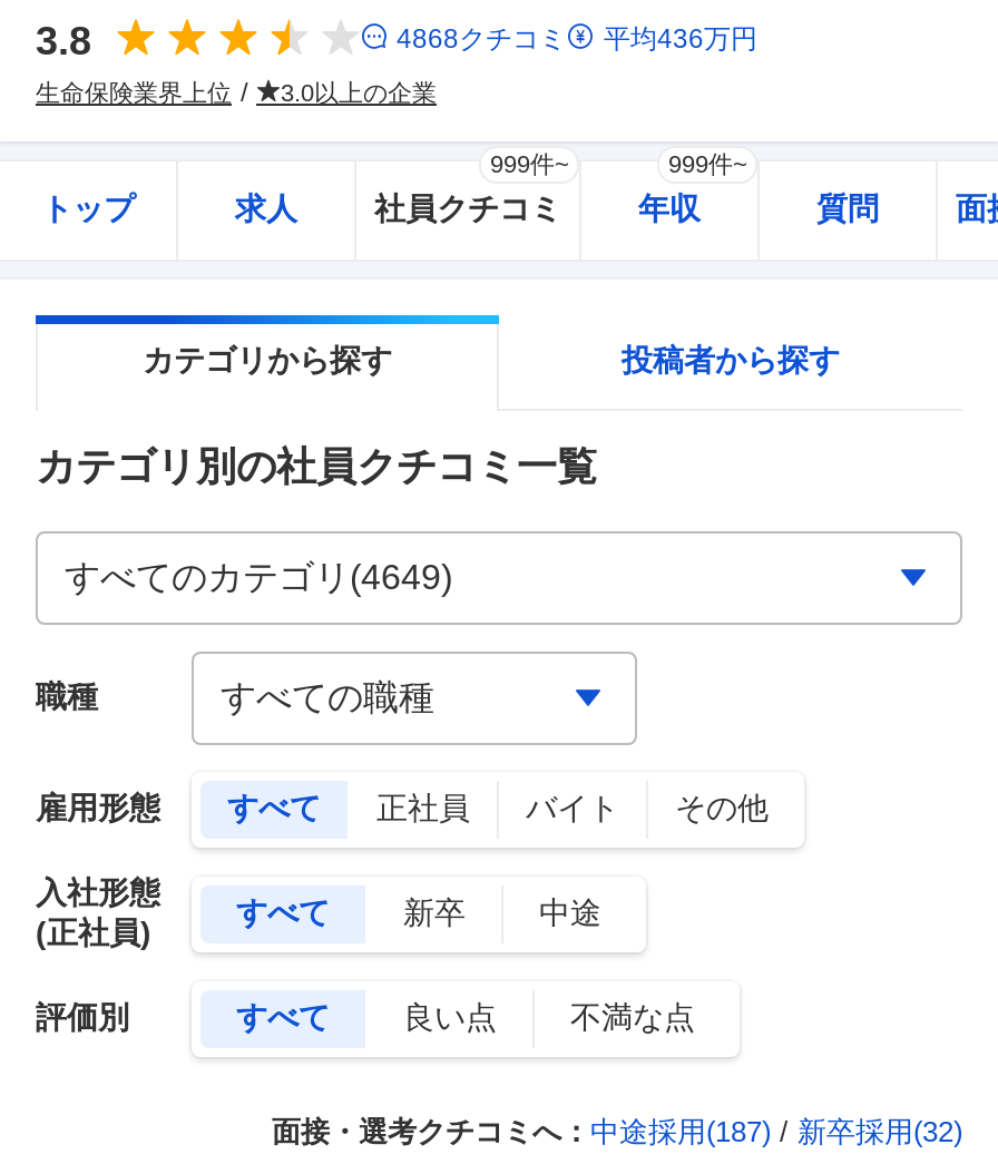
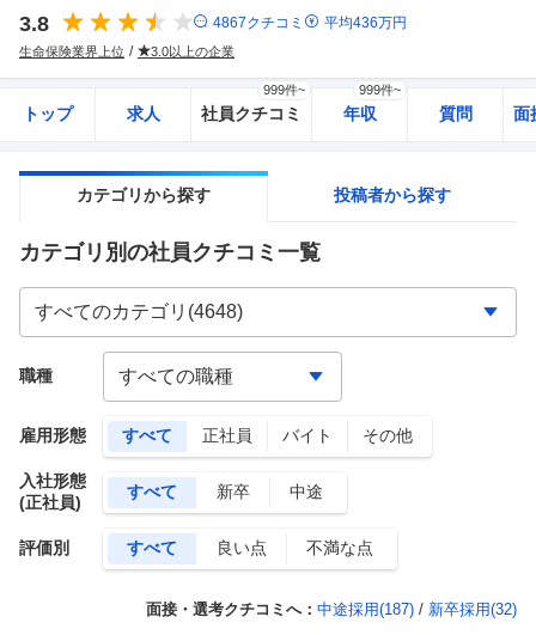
- 4868クチコミ 平均436万円
+ 4867クチコミ 平均436万円
